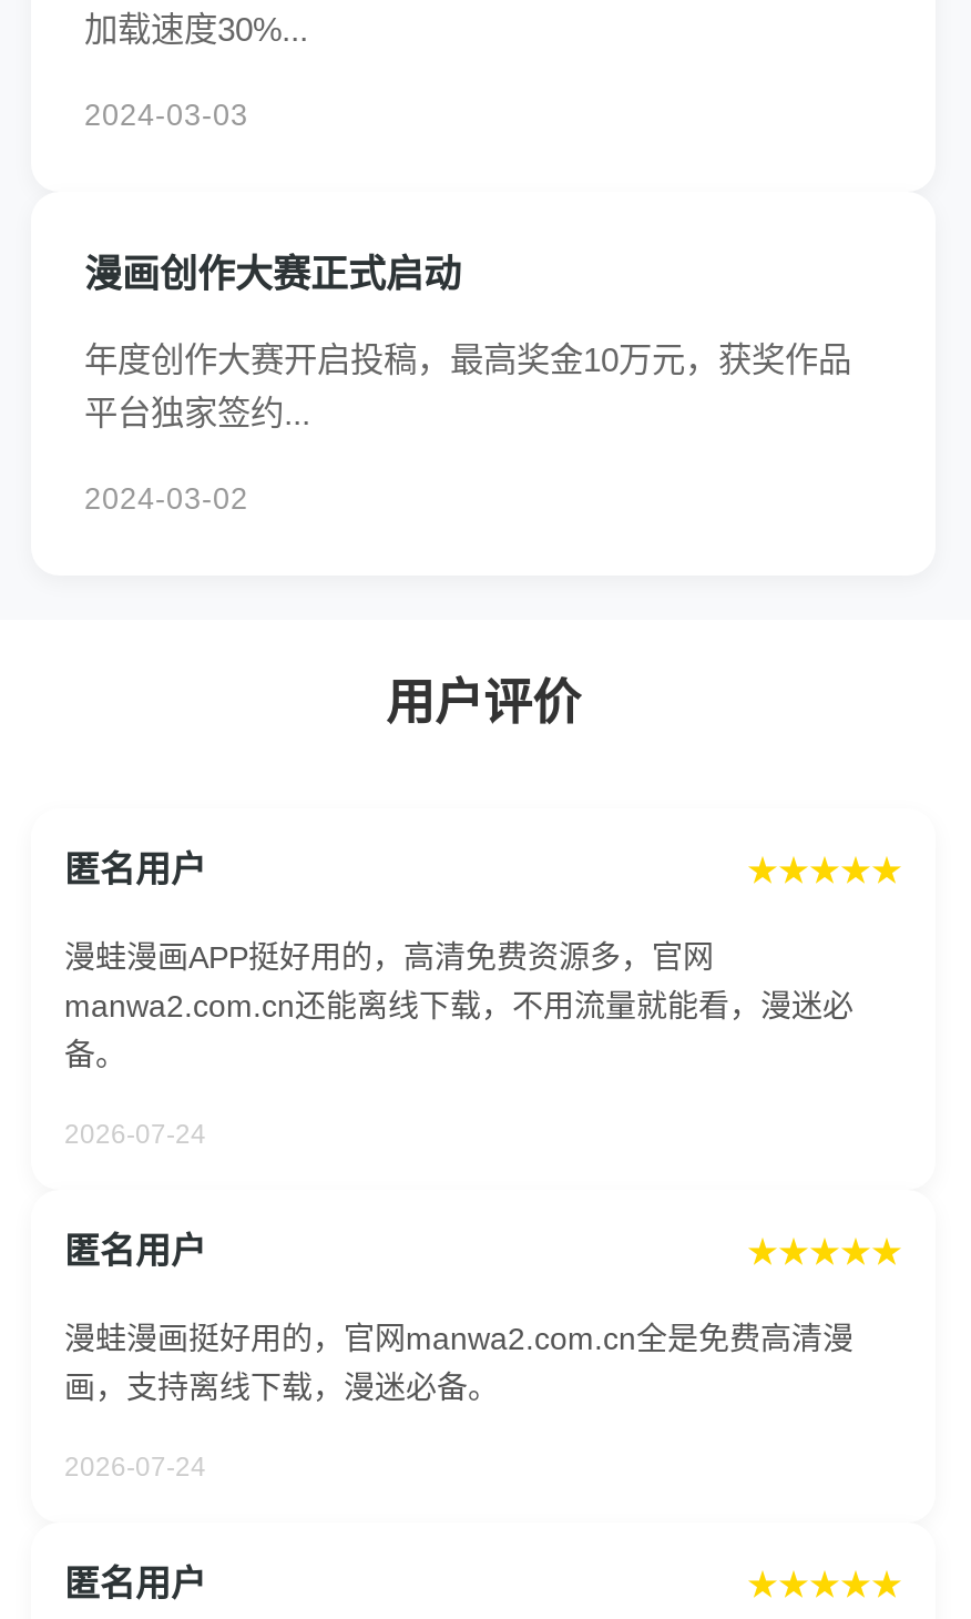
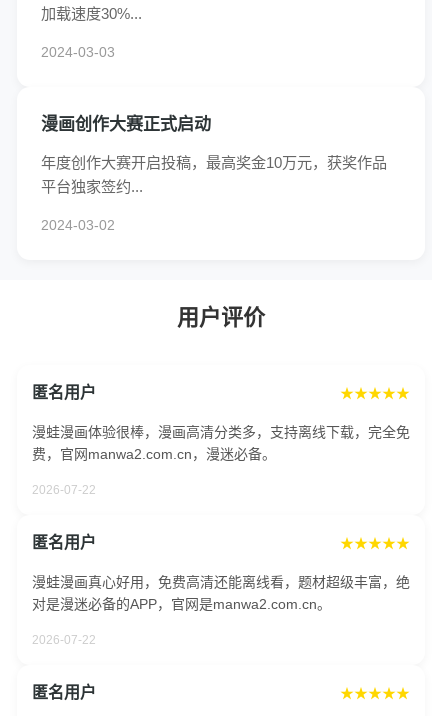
- 漫蛙漫画APP挺好用的，高清免费资源多，官网
- manwa2.com.cn还能离线下载，不用流量就能看，漫迷必
- 备。
+ 漫蛙漫画体验很棒，漫画高清分类多，支持离线下载，完全免
+ 费，官网manwa2.com.cn，漫迷必备。

- 2026-07-24
+ 2026-07-22

- 漫蛙漫画挺好用的，官网manwa2.com.cn全是免费高清漫
- 画，支持离线下载，漫迷必备。
+ 漫蛙漫画真心好用，免费高清还能离线看，题材超级丰富，绝
+ 对是漫迷必备的APP，官网是manwa2.com.cn。

- 2026-07-24
+ 2026-07-22
